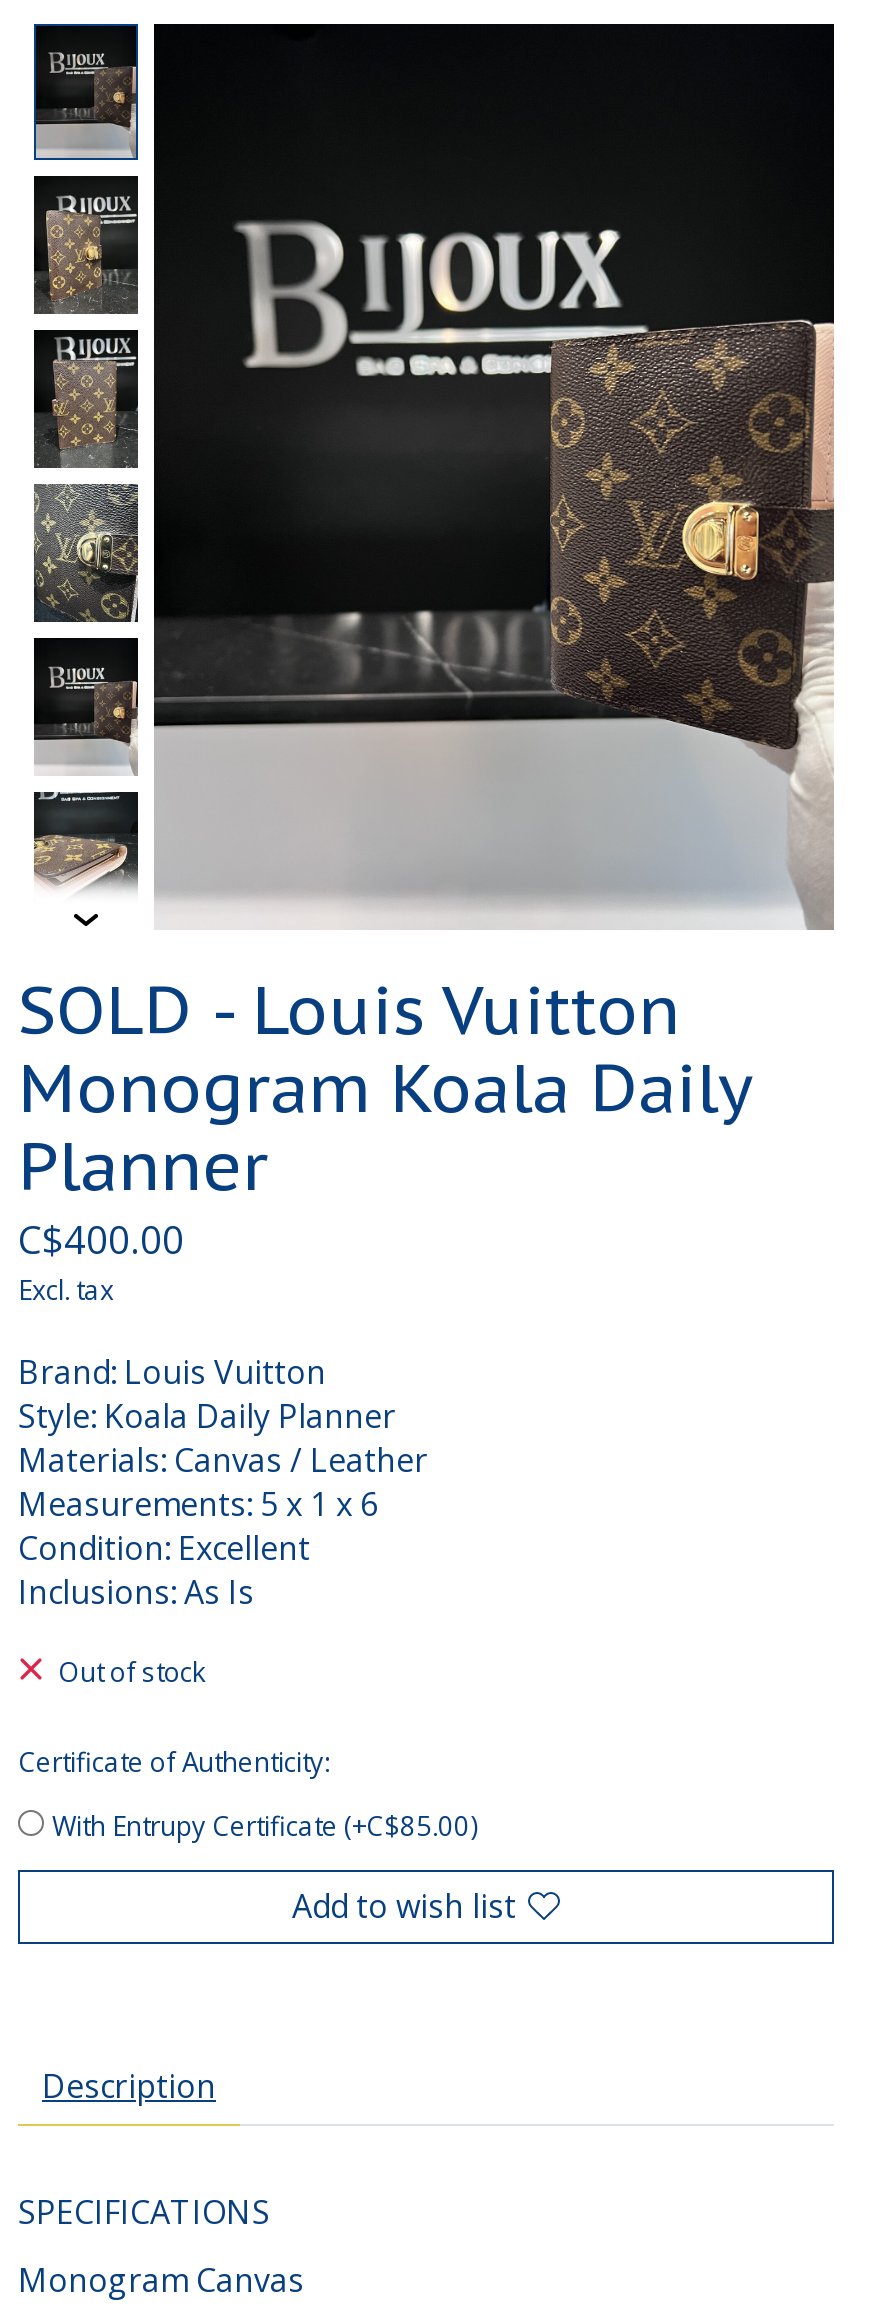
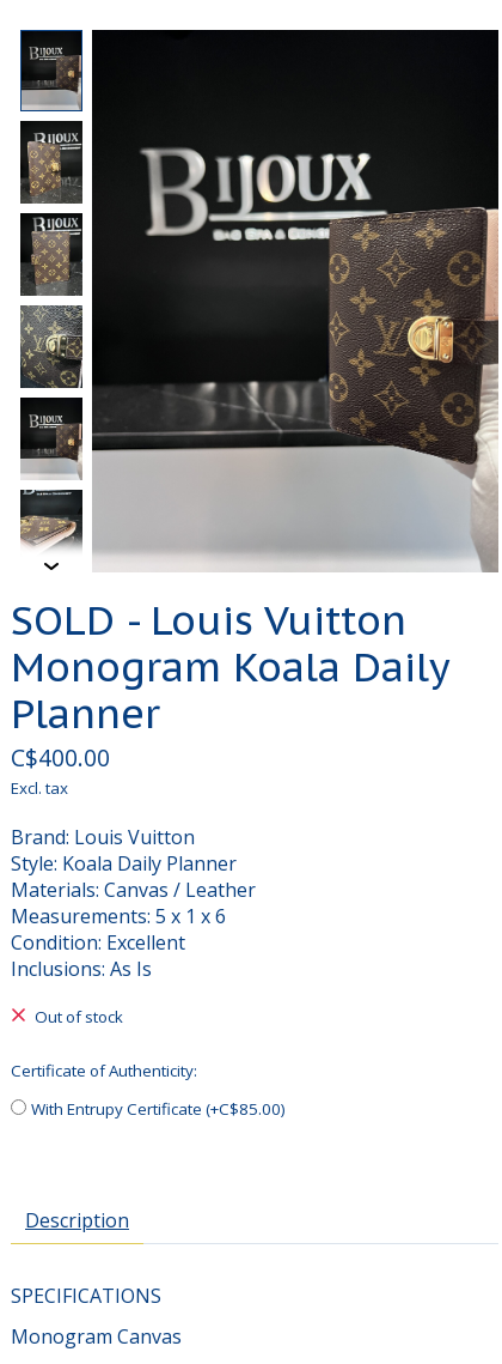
- Add to wish list
